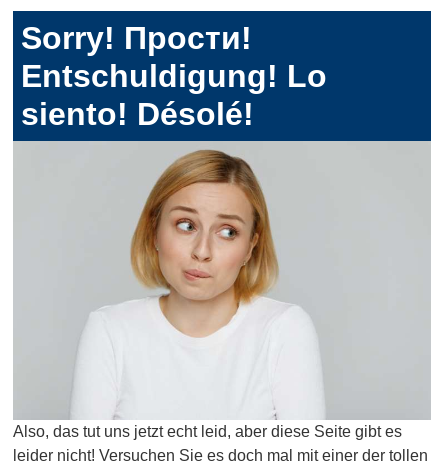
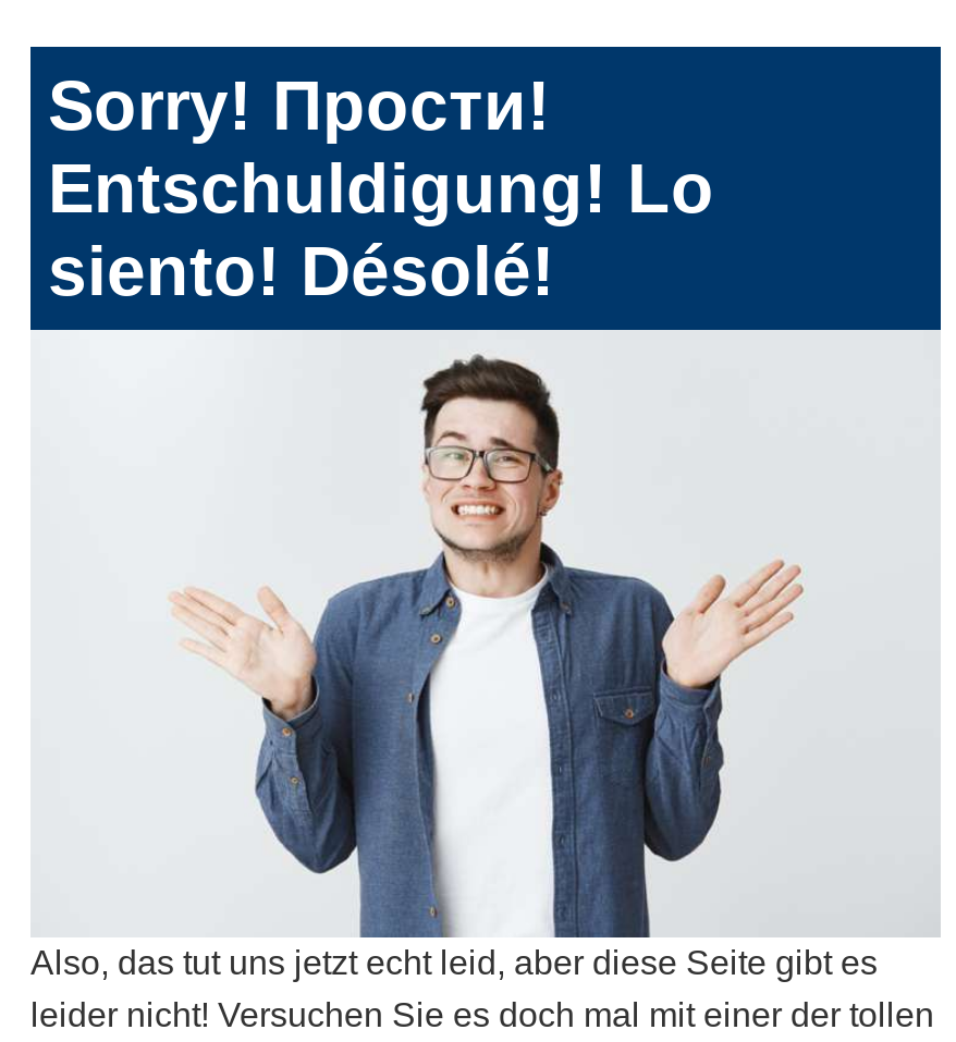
- [image]
+ [image]
